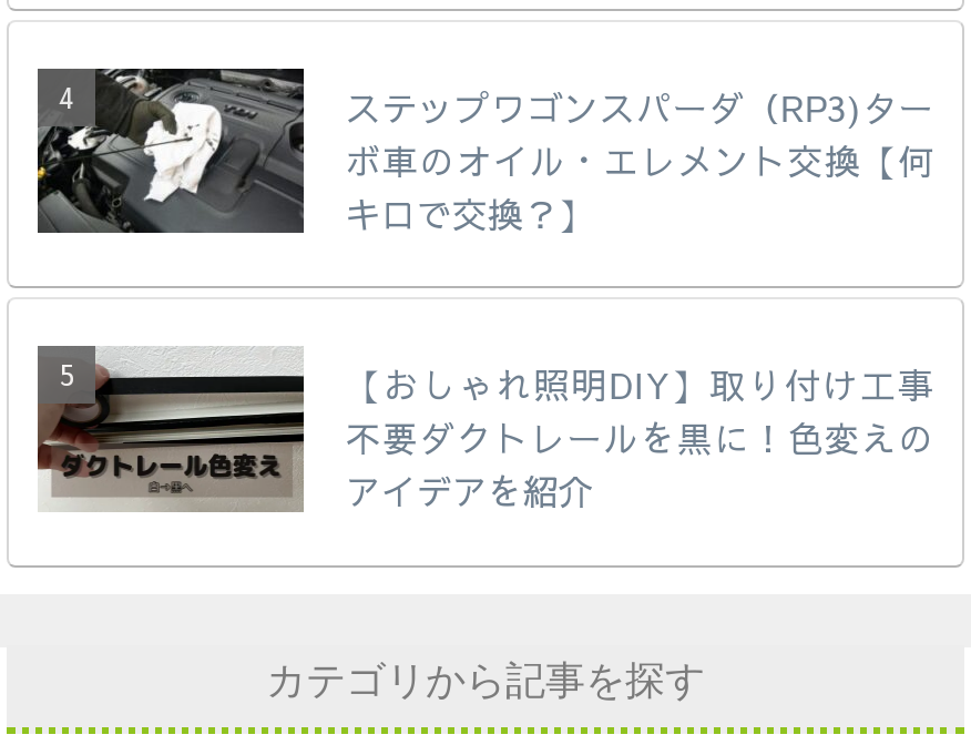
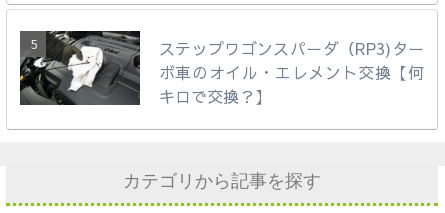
- [image]
- 【おしゃれ照明DIY】取り付け工事
- 不要ダクトレールを黒に！色変えの
- アイデアを紹介
